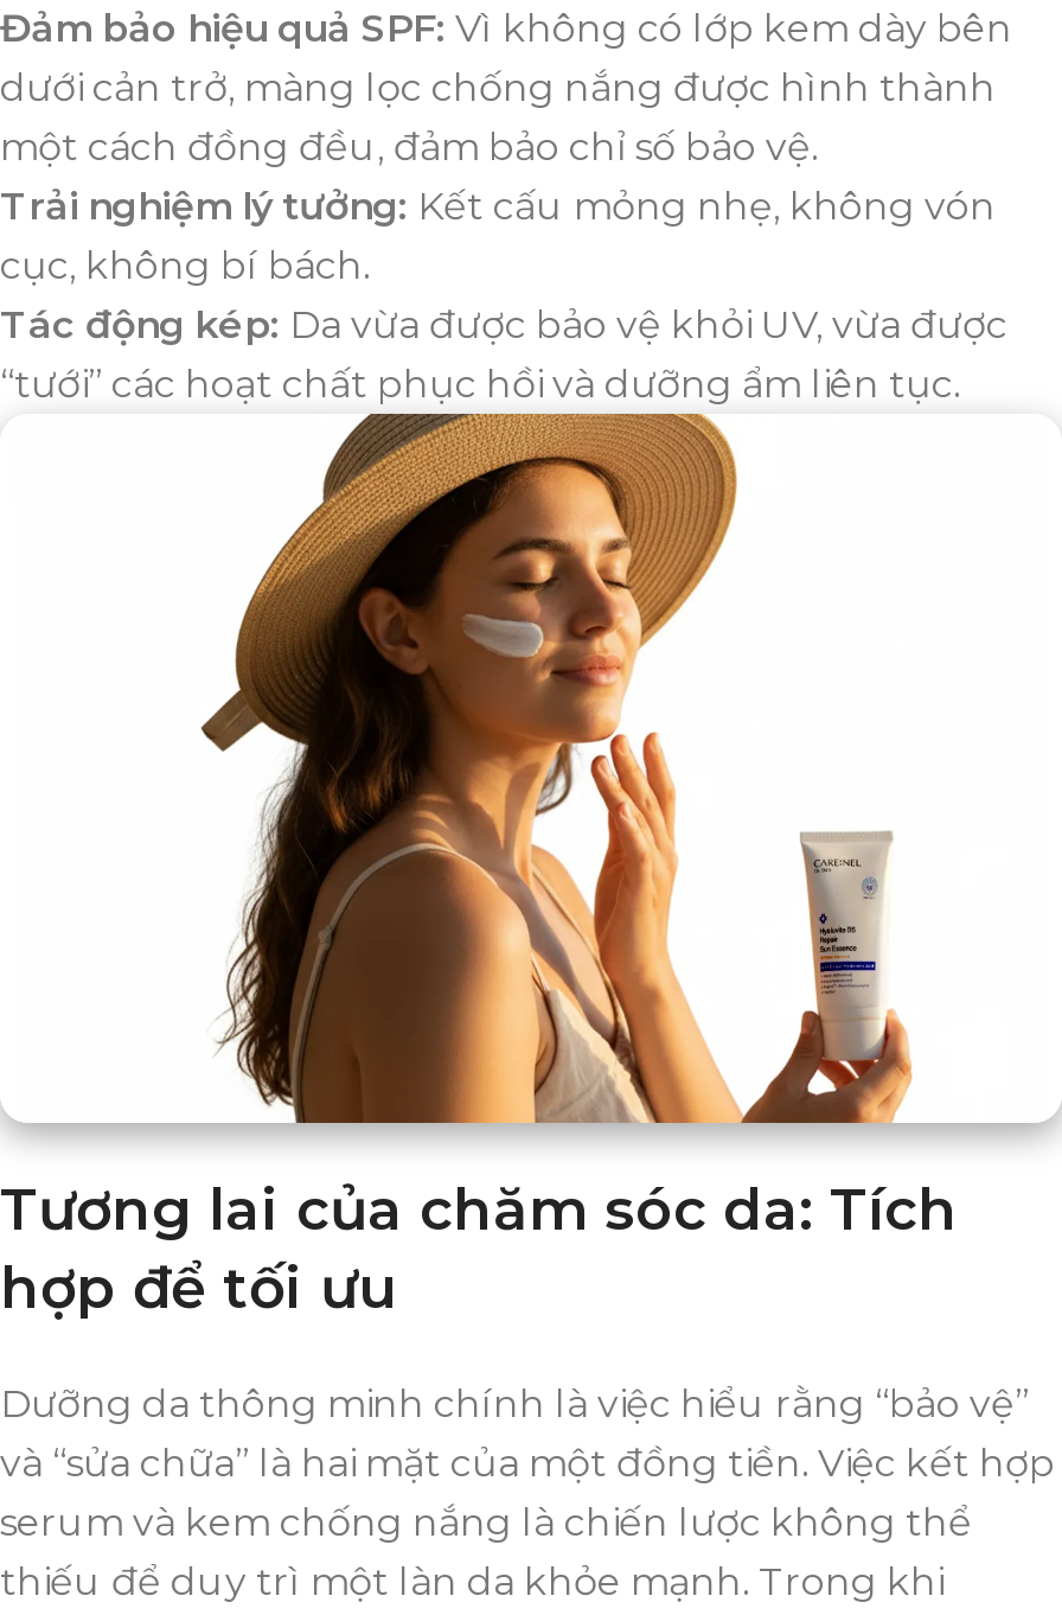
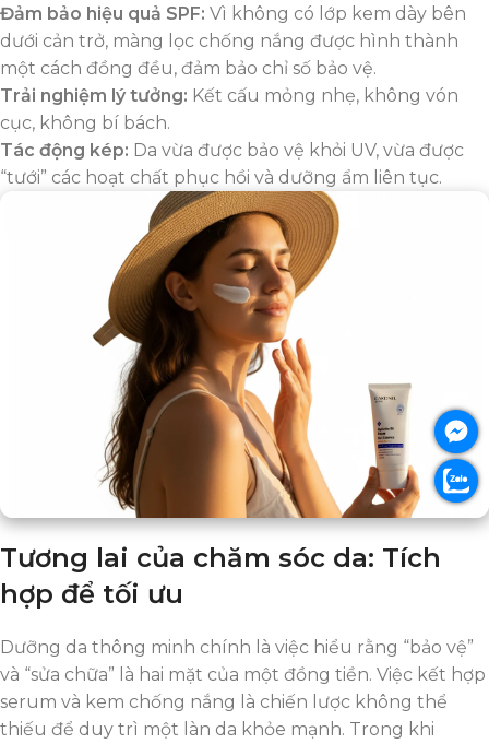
+ [image]
